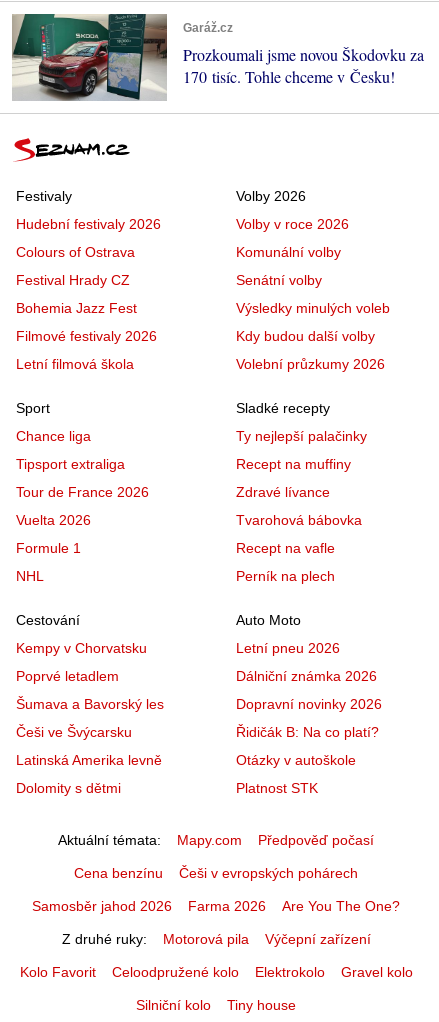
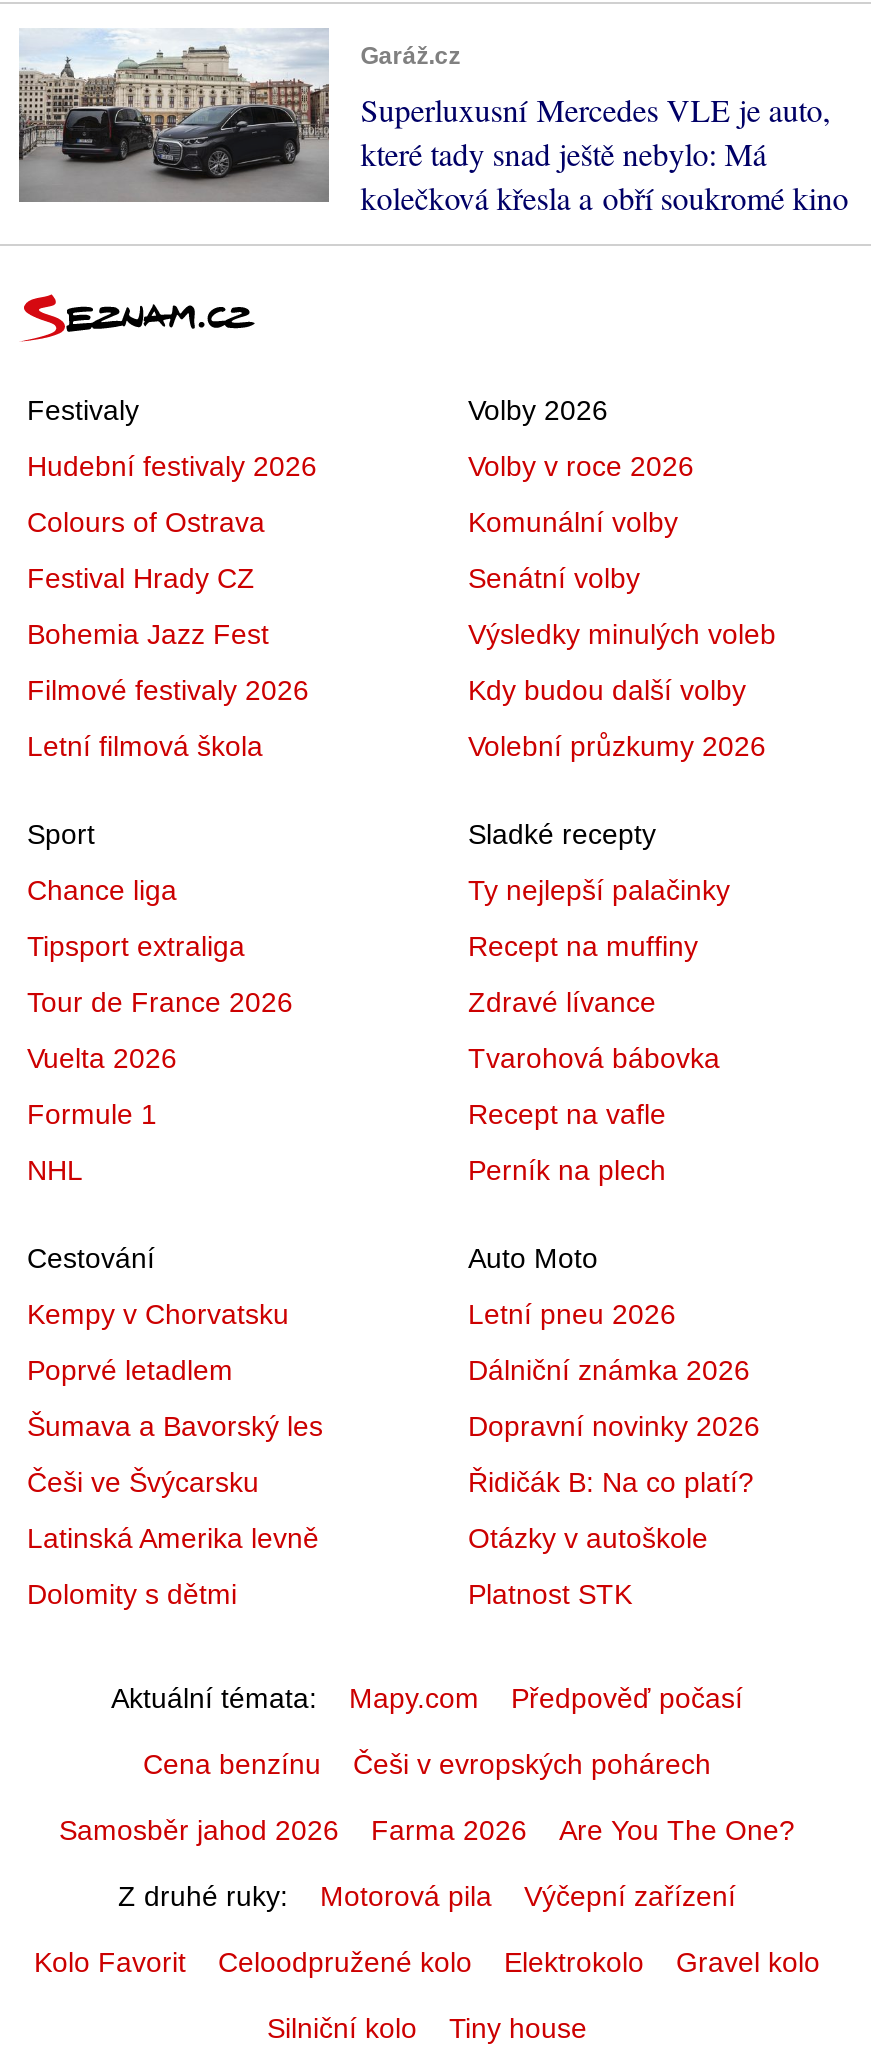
- [image]
- Prozkoumali jsme novou Škodovku za
- 170 tisíc. Tohle chceme v Česku!
+ [image]
+ Superluxusní Mercedes VLE je auto,
+ které tady snad ještě nebylo: Má
+ kolečková křesla a obří soukromé kino
